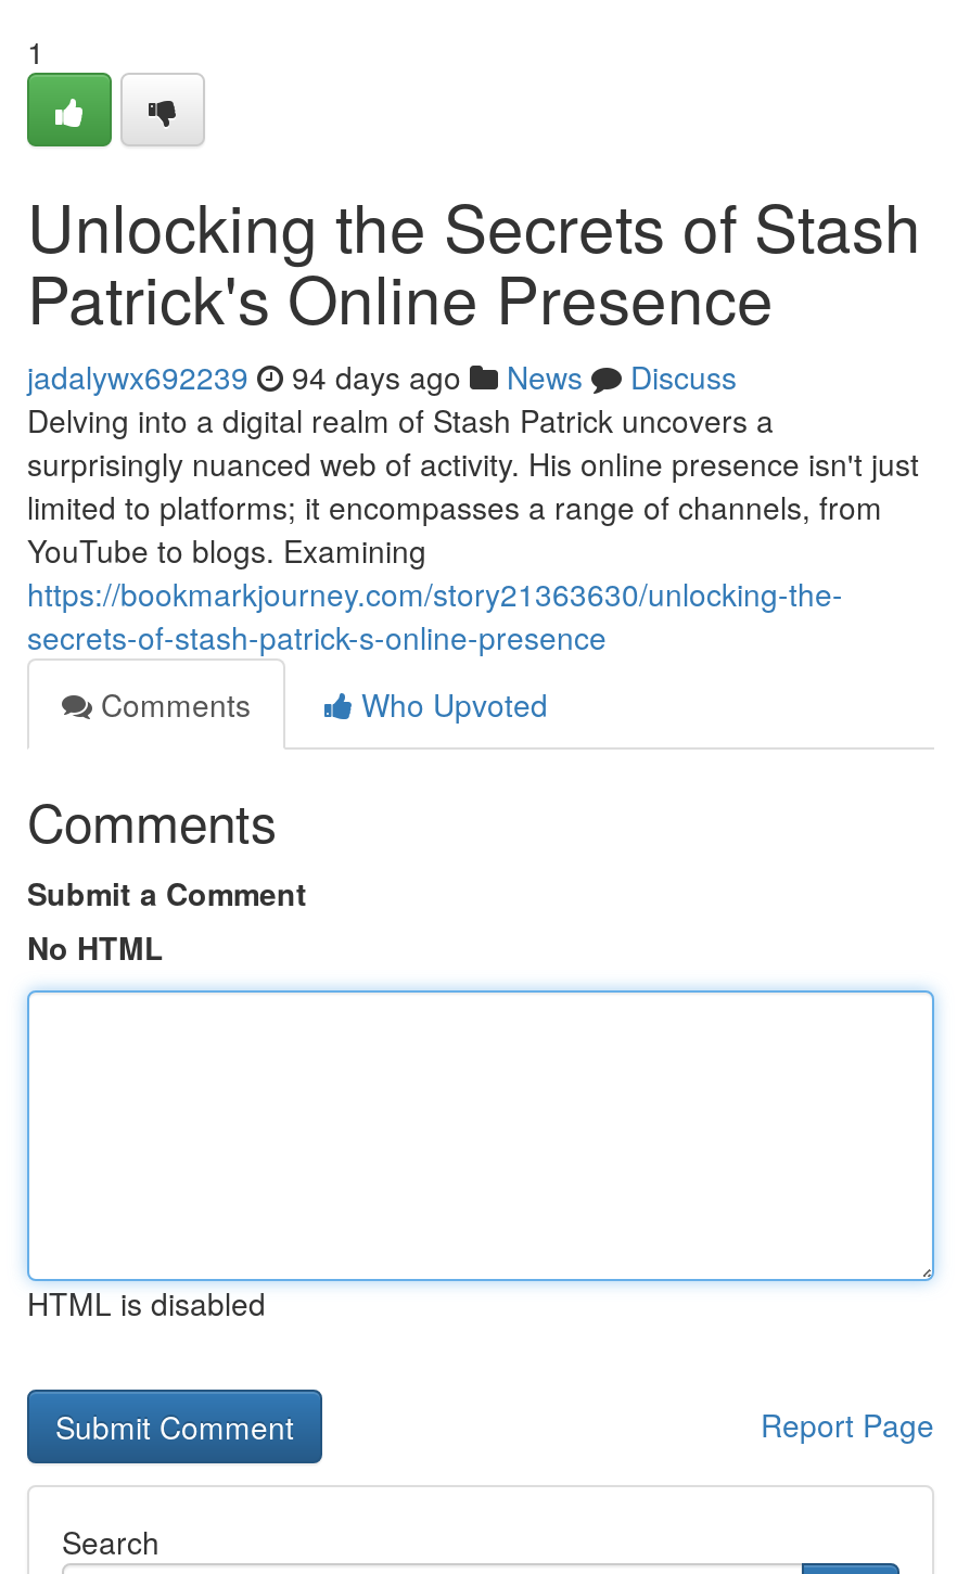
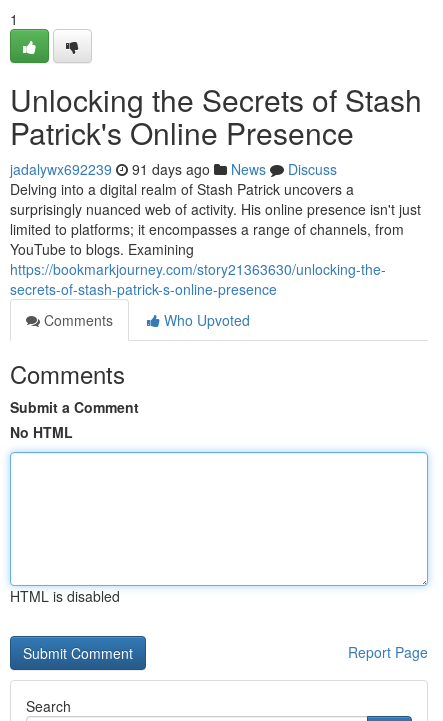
- jadalywx692239 94 days ago News Discuss
+ jadalywx692239 91 days ago News Discuss
